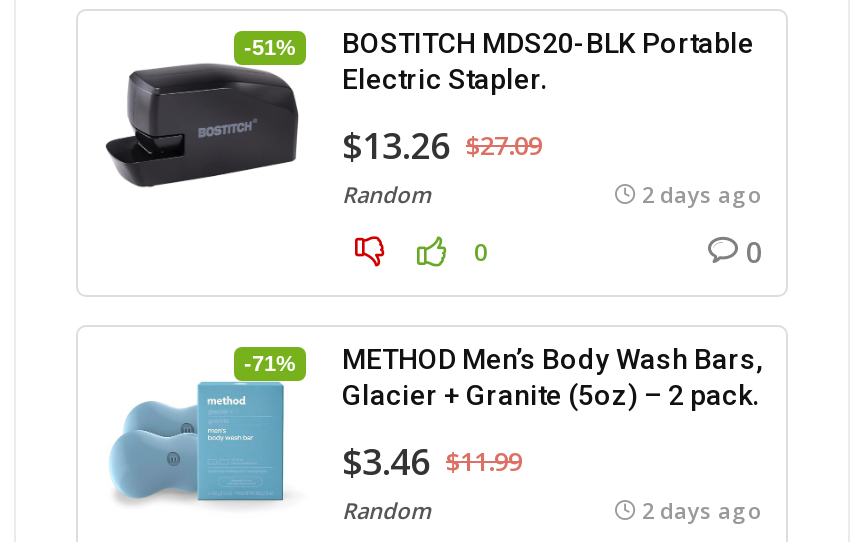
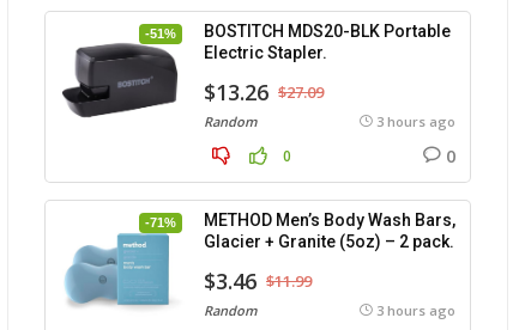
- 2 days ago
+ 3 hours ago

- 2 days ago
+ 3 hours ago
